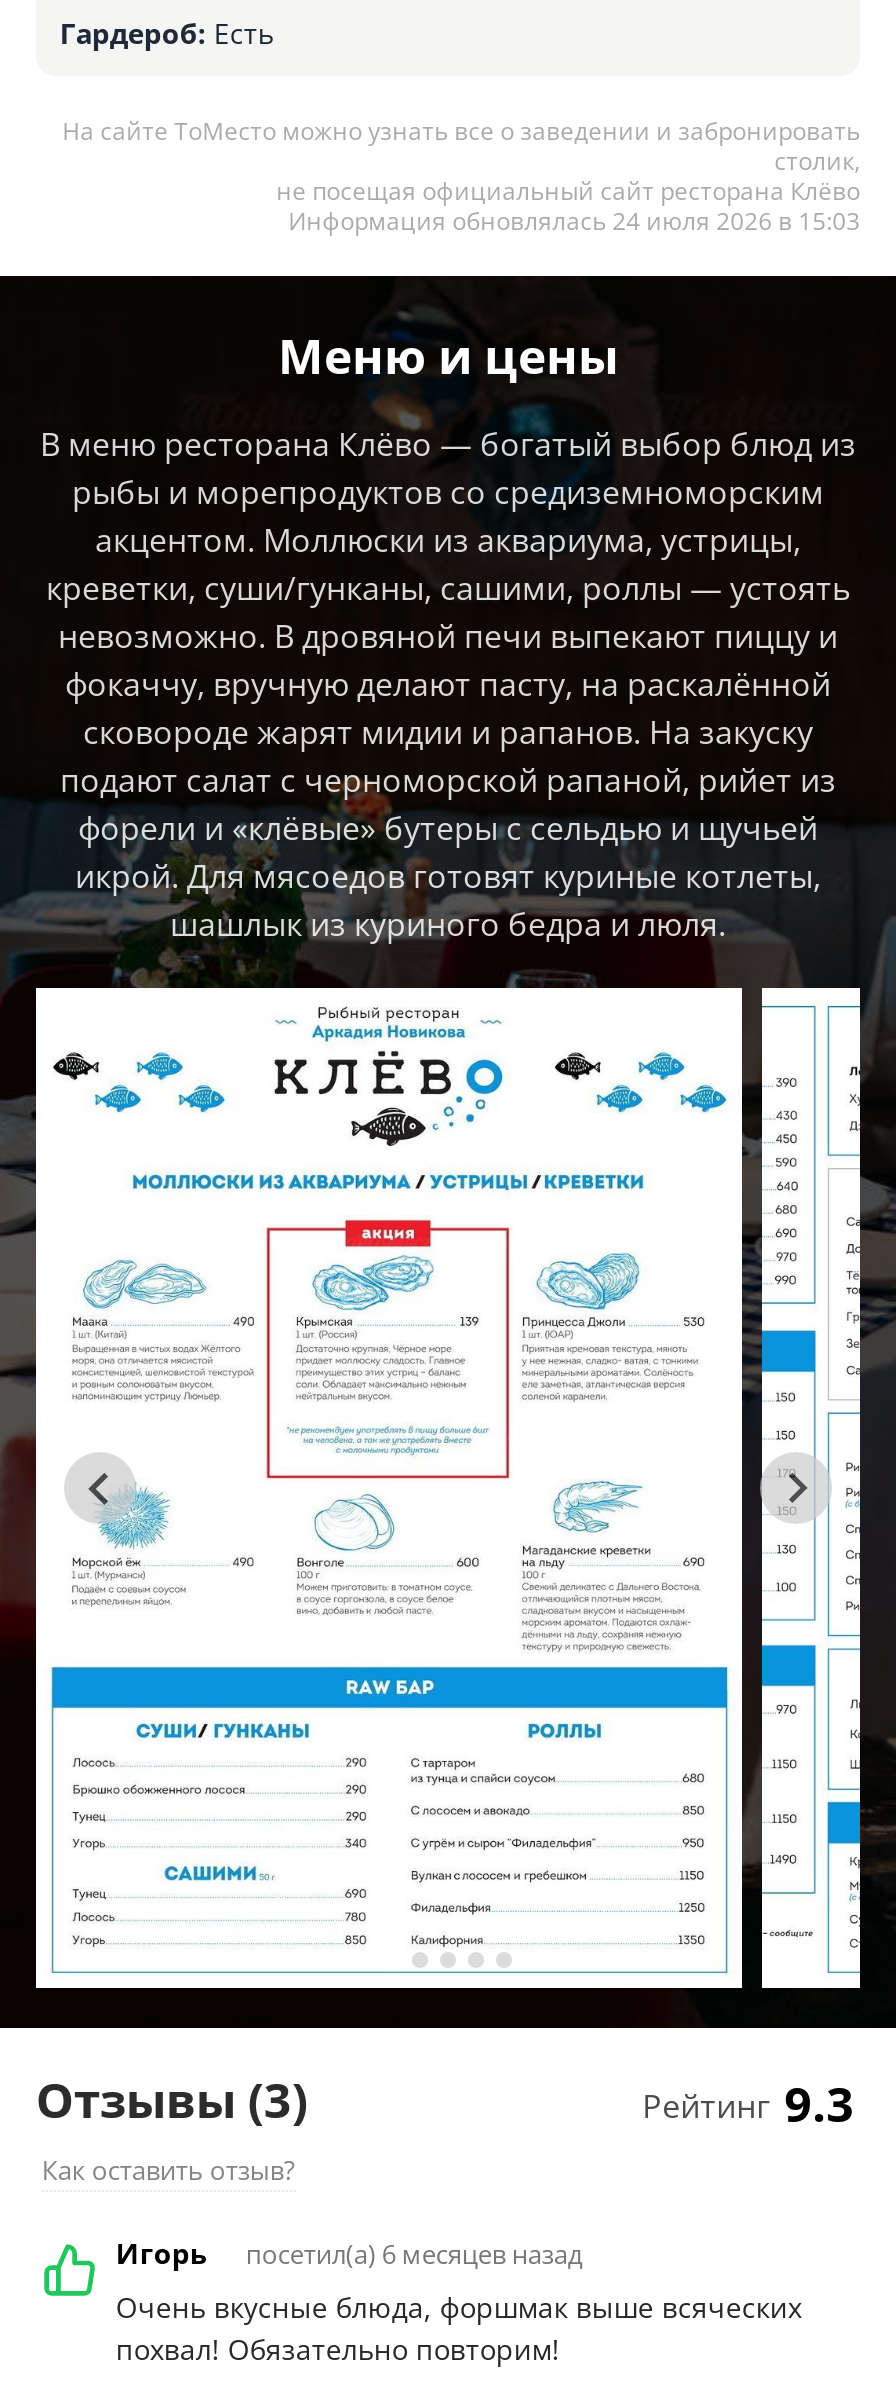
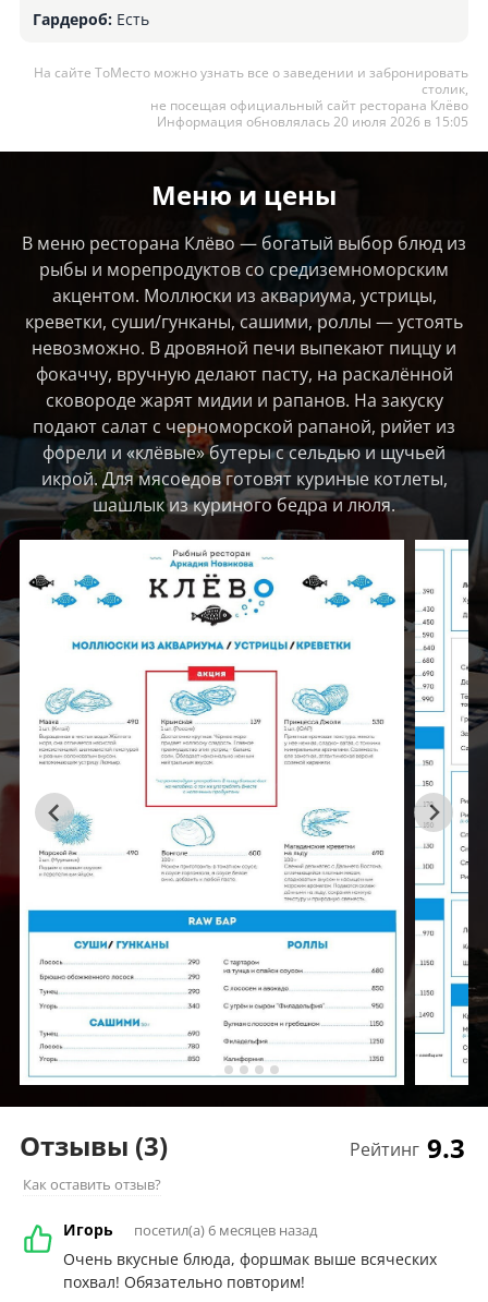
- Информация обновлялась 24 июля 2026 в 15:03
+ Информация обновлялась 20 июля 2026 в 15:05
